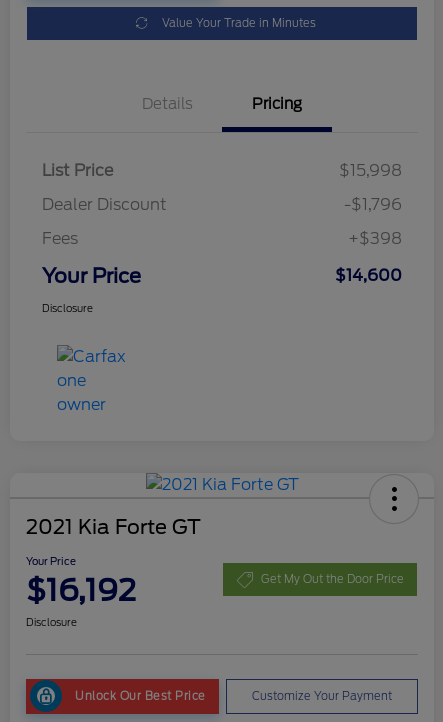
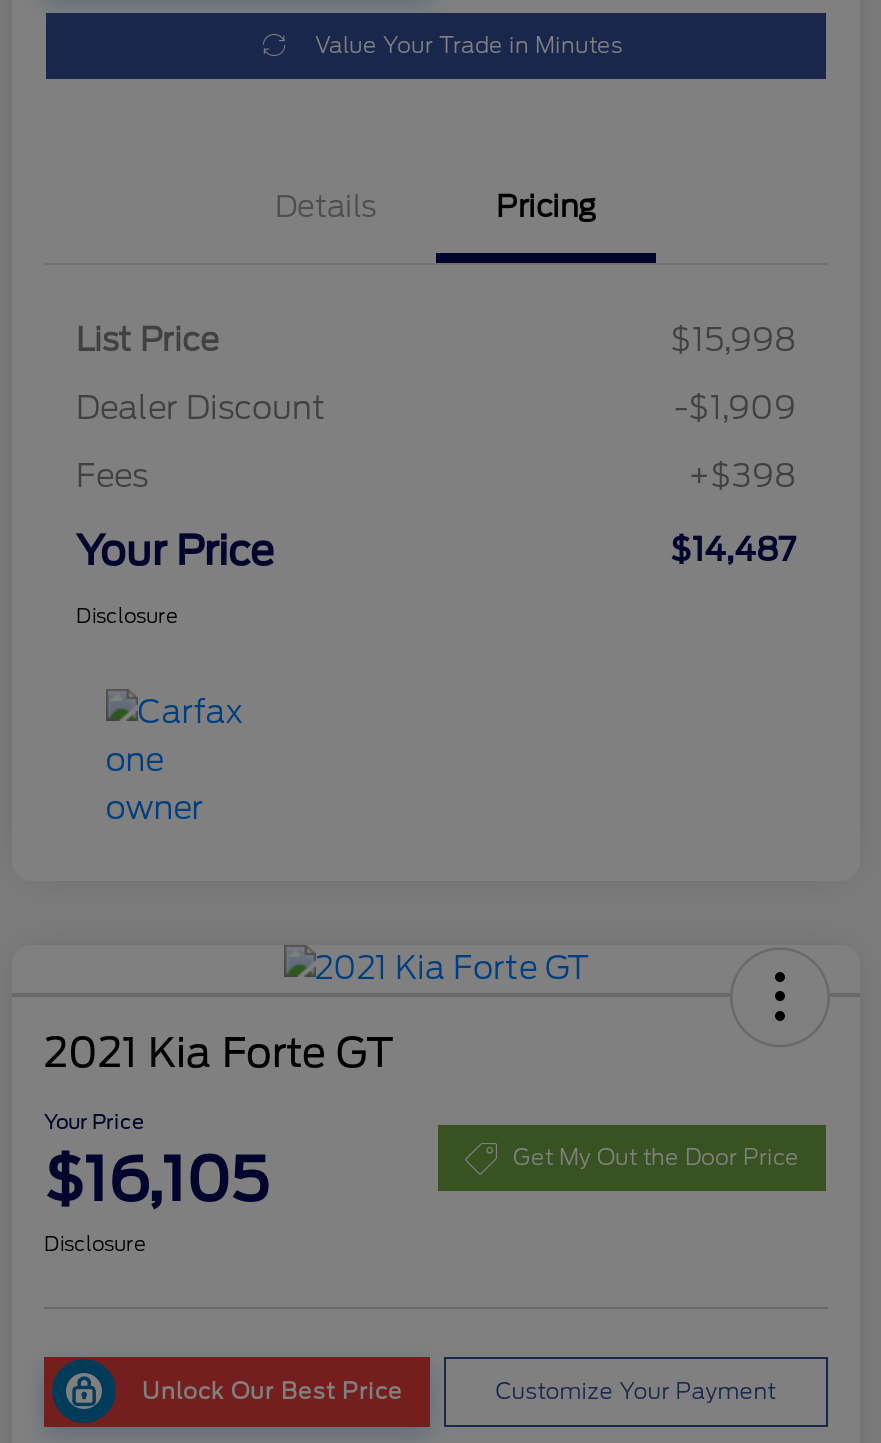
- -$1,796
+ -$1,909

- $14,600
+ $14,487

- $16,192
+ $16,105
